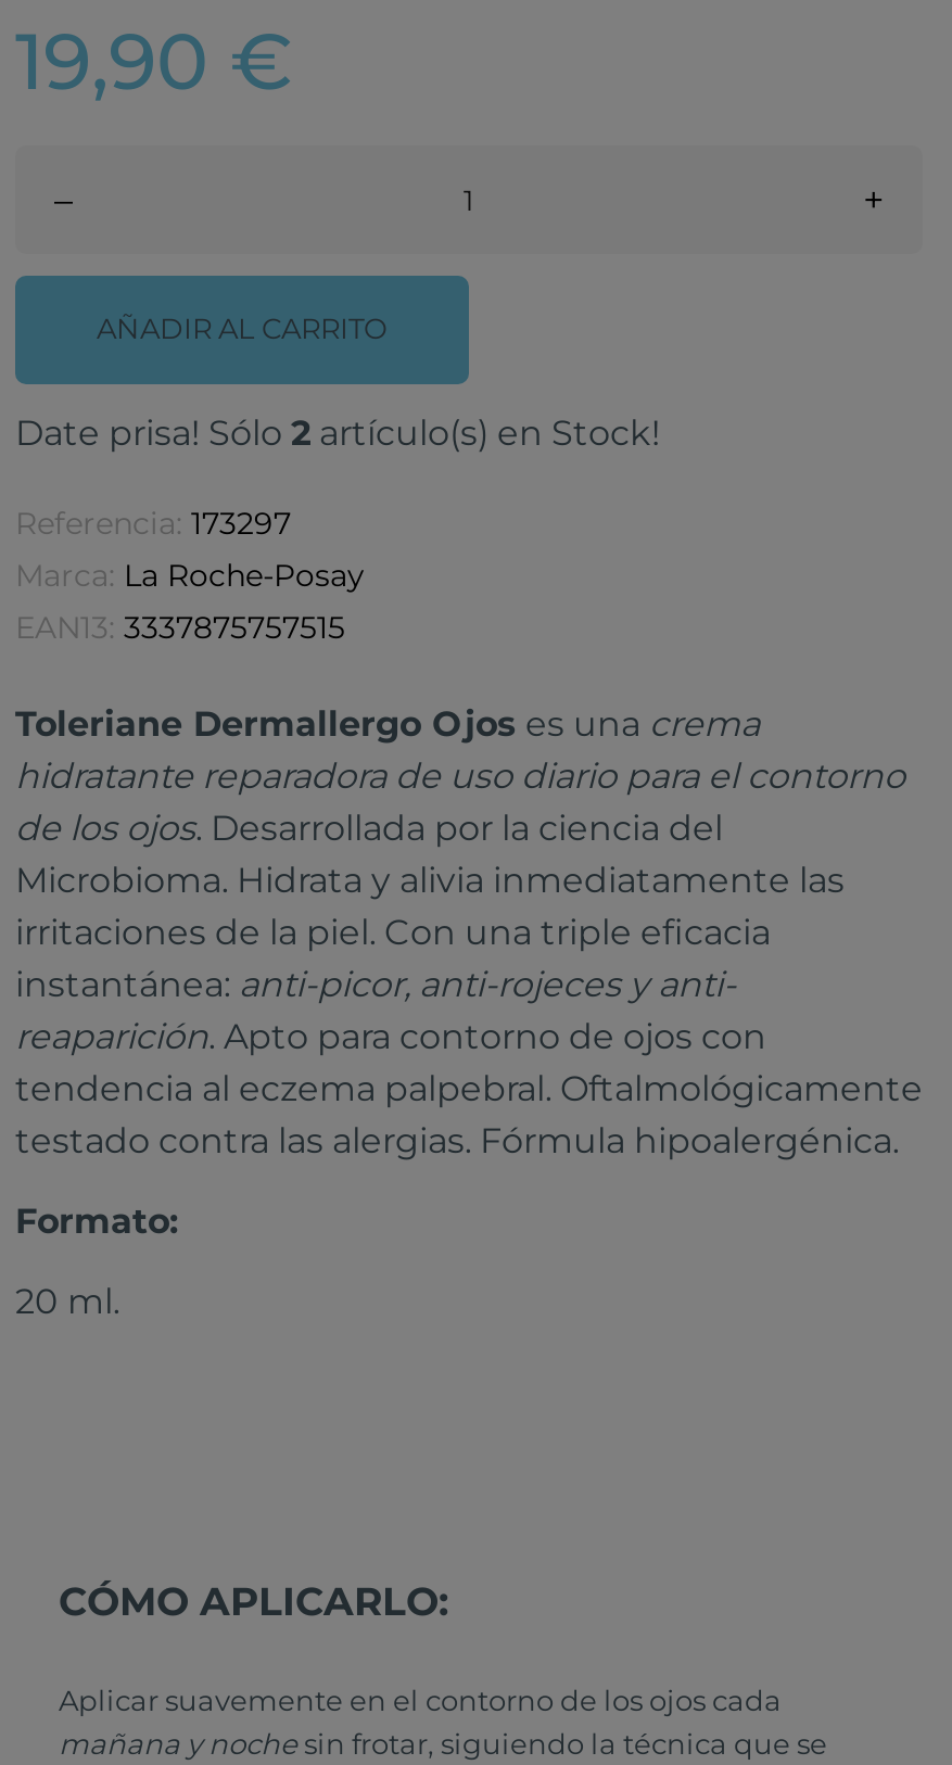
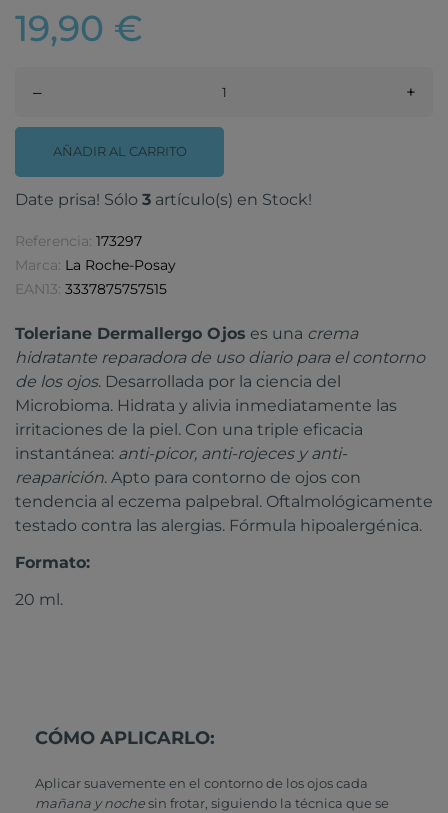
- Date prisa! Sólo 2 artículo(s) en Stock!
+ Date prisa! Sólo 3 artículo(s) en Stock!
